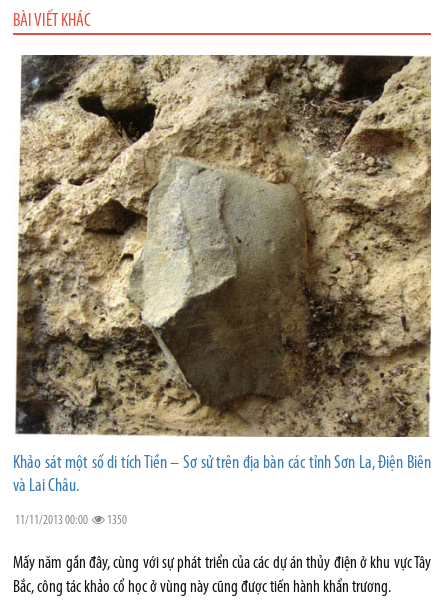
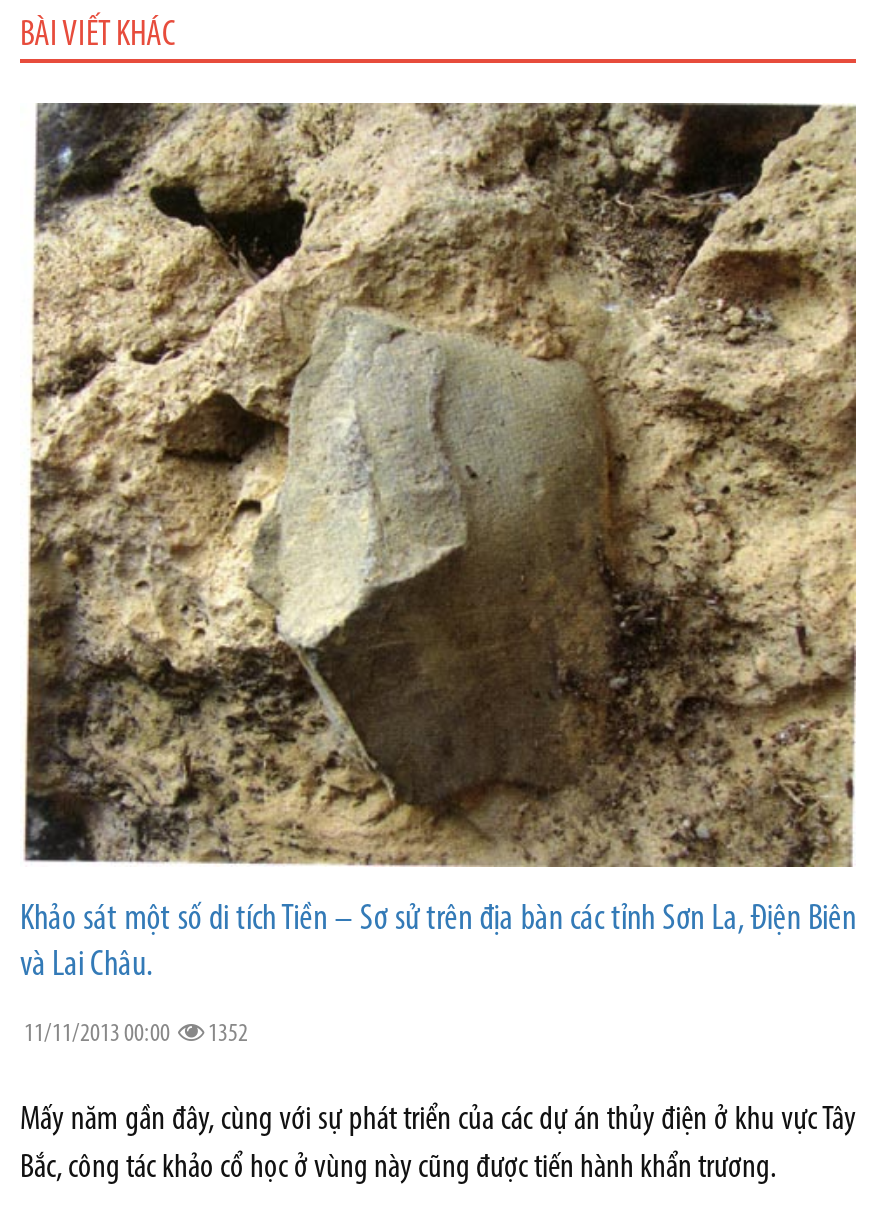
- 11/11/2013 00:00 1350
+ 11/11/2013 00:00 1352
